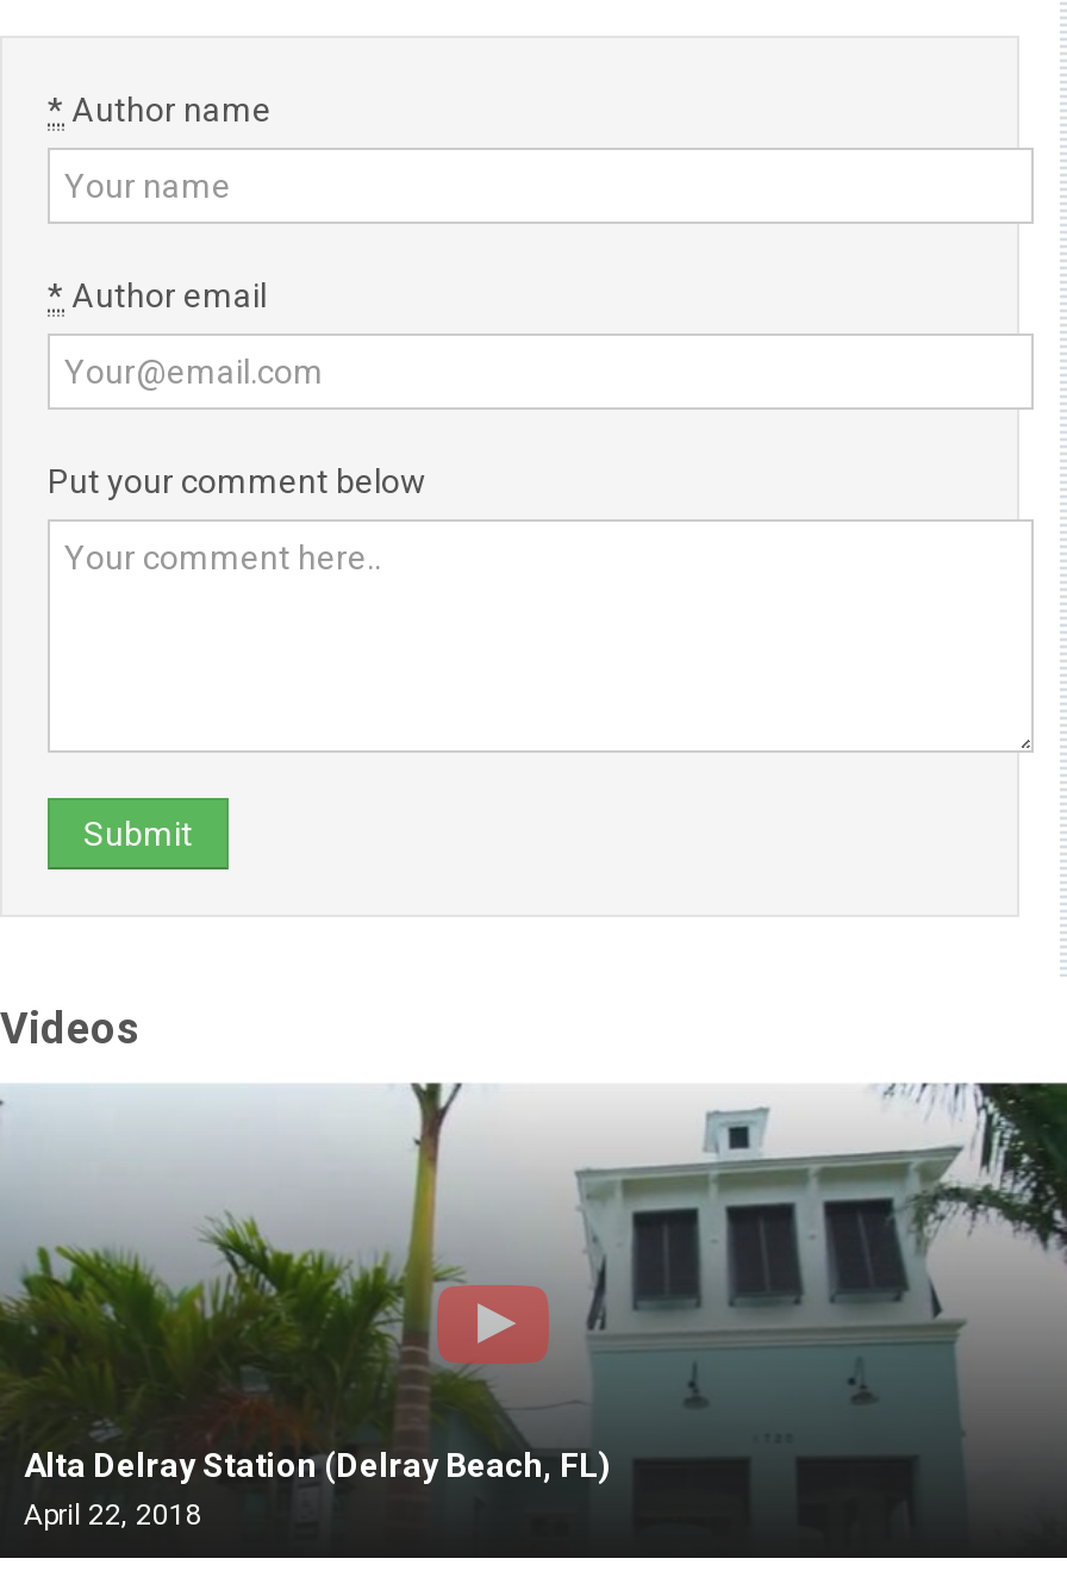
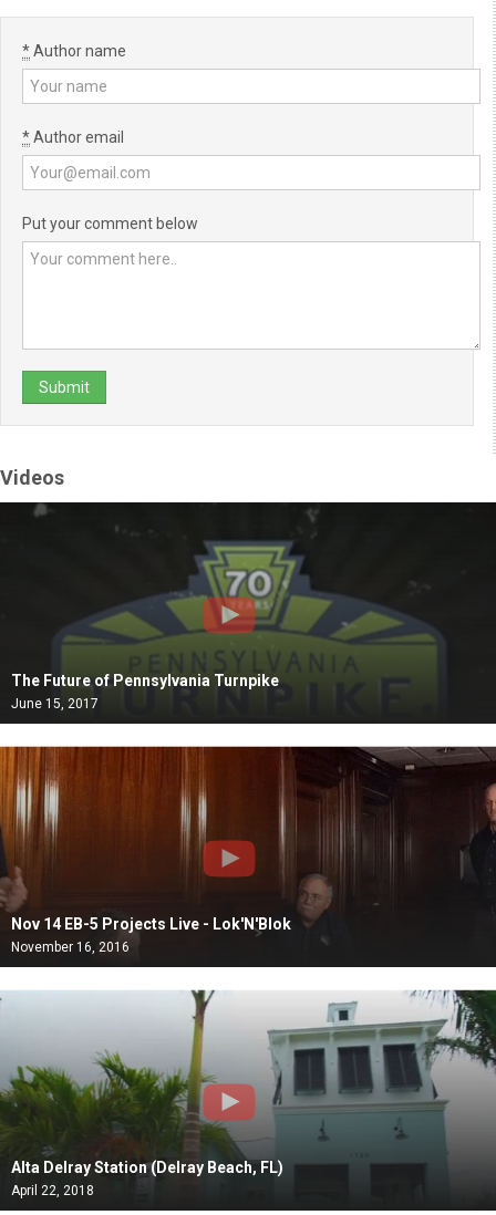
+ [image]
+ The Future of Pennsylvania Turnpike
+ June 15, 2017

+ [image]
+ Nov 14 EB-5 Projects Live - Lok'N'Blok
+ November 16, 2016
